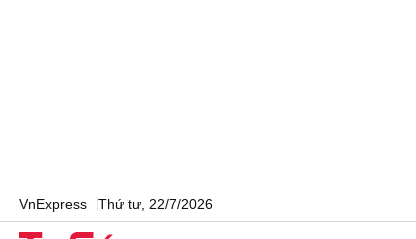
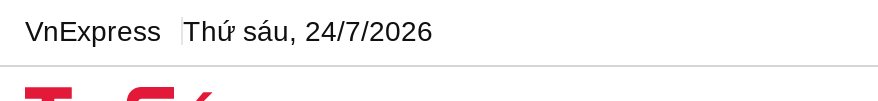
- VnExpress Thứ tư, 22/7/2026
+ VnExpress Thứ sáu, 24/7/2026
